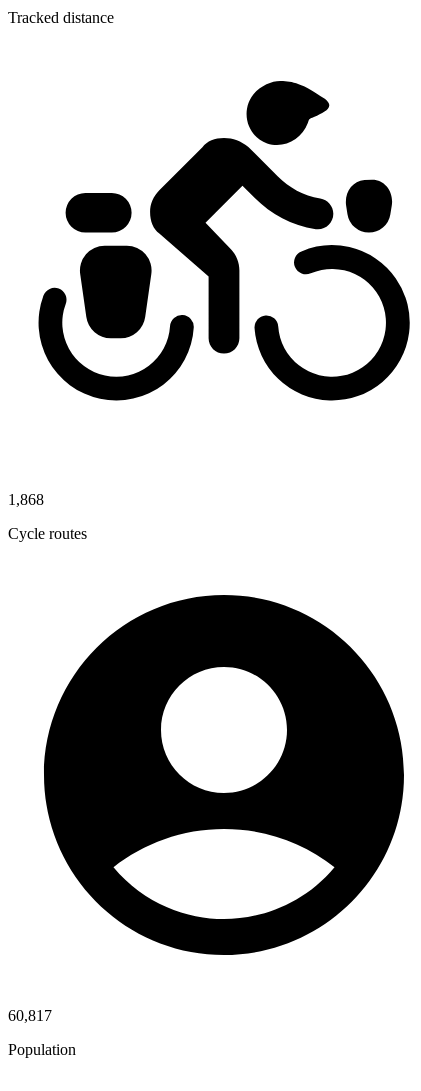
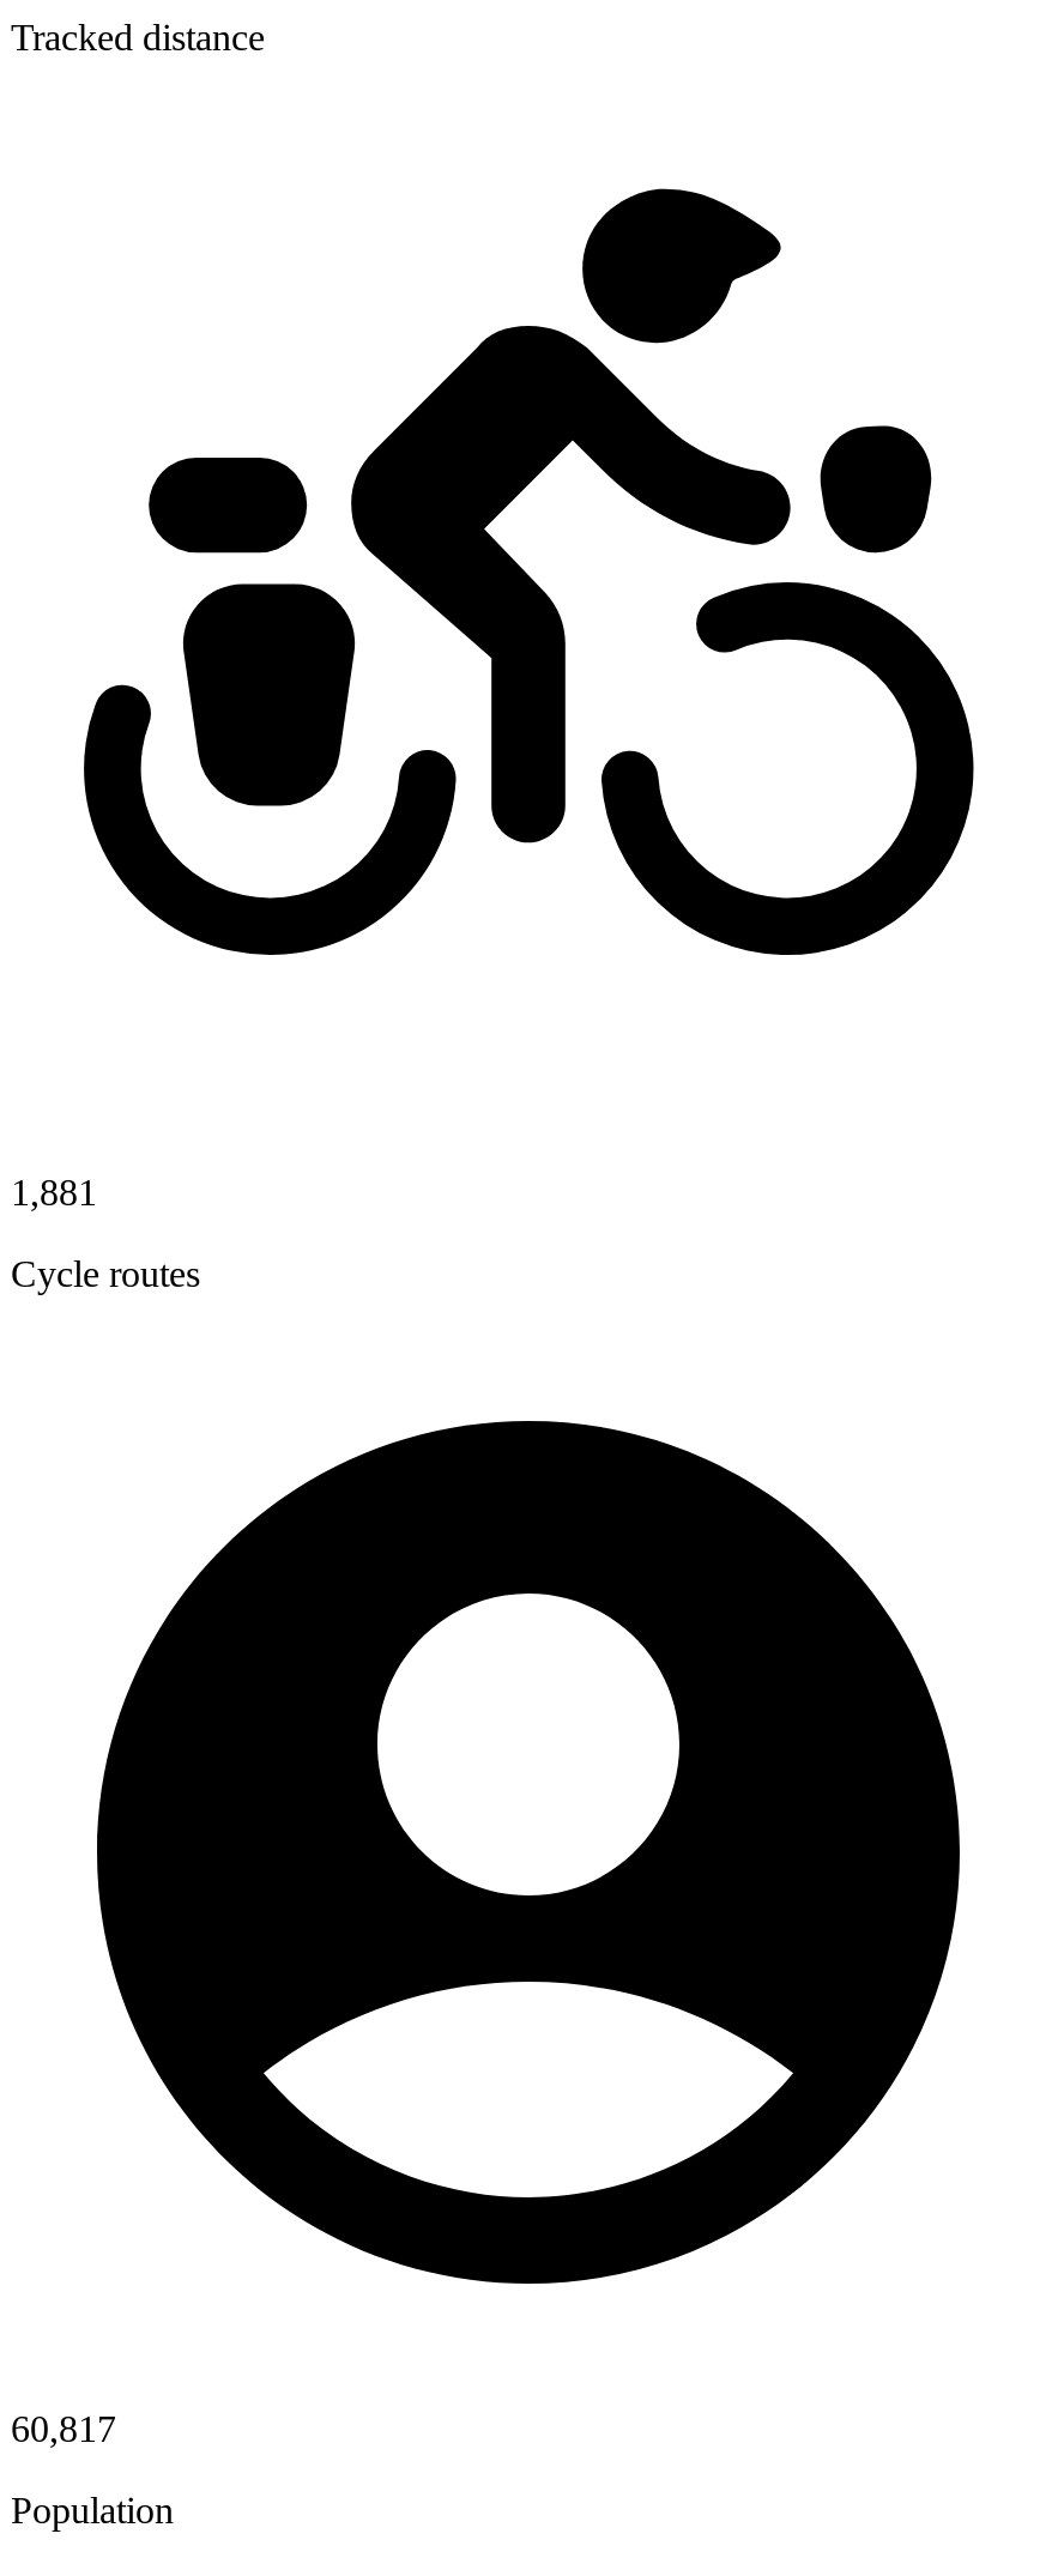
- 1,868
+ 1,881
